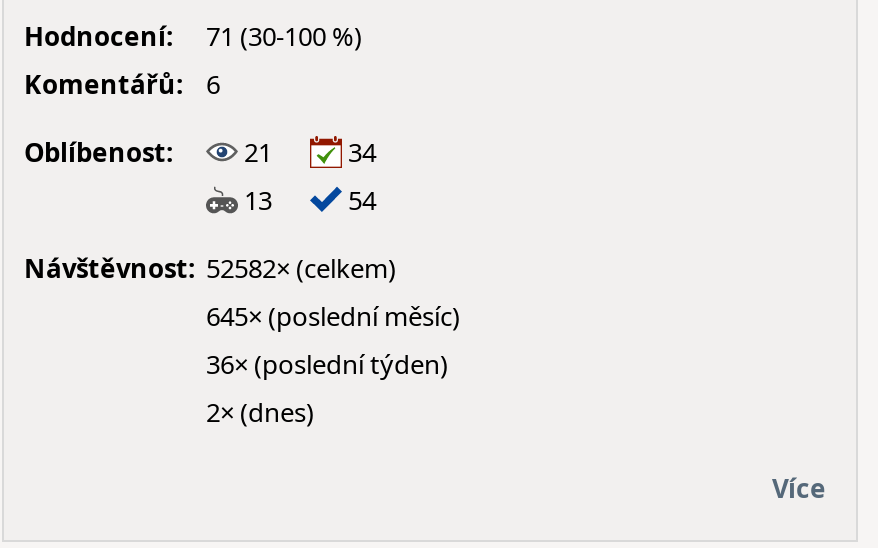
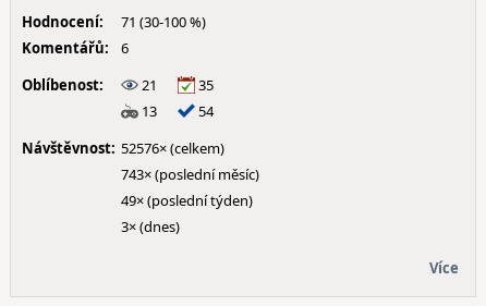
- Oblíbenost: 21 34
+ Oblíbenost: 21 35

- Návštěvnost: 52582× (celkem)
+ Návštěvnost: 52576× (celkem)

- 645× (poslední měsíc)
+ 743× (poslední měsíc)

- 36× (poslední týden)
+ 49× (poslední týden)

- 2× (dnes)
+ 3× (dnes)
